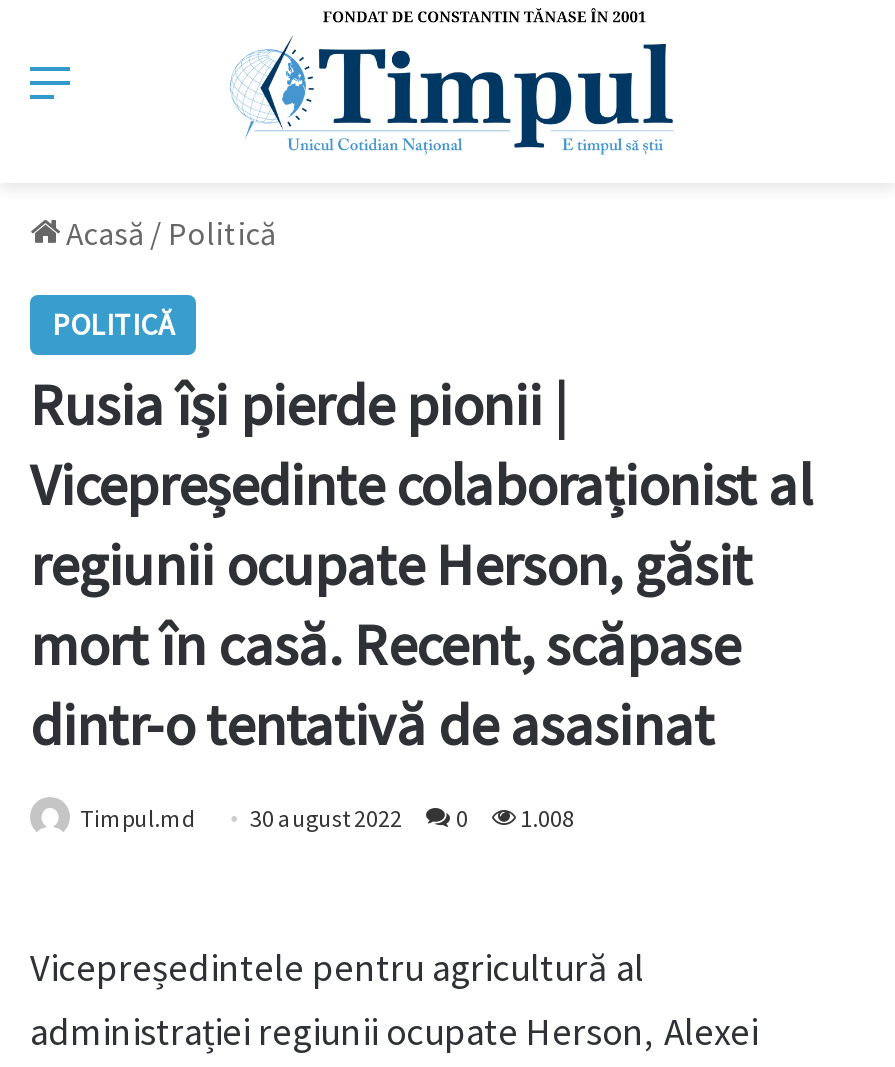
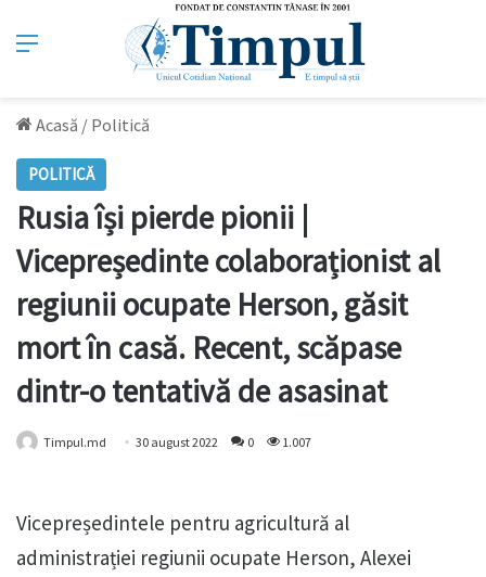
- Timpul.md 30 august 2022 0 1.008
+ Timpul.md 30 august 2022 0 1.007
